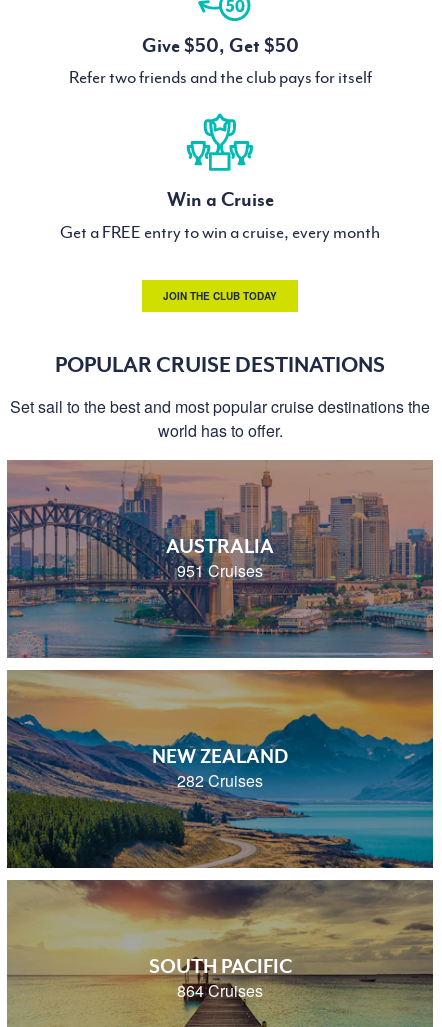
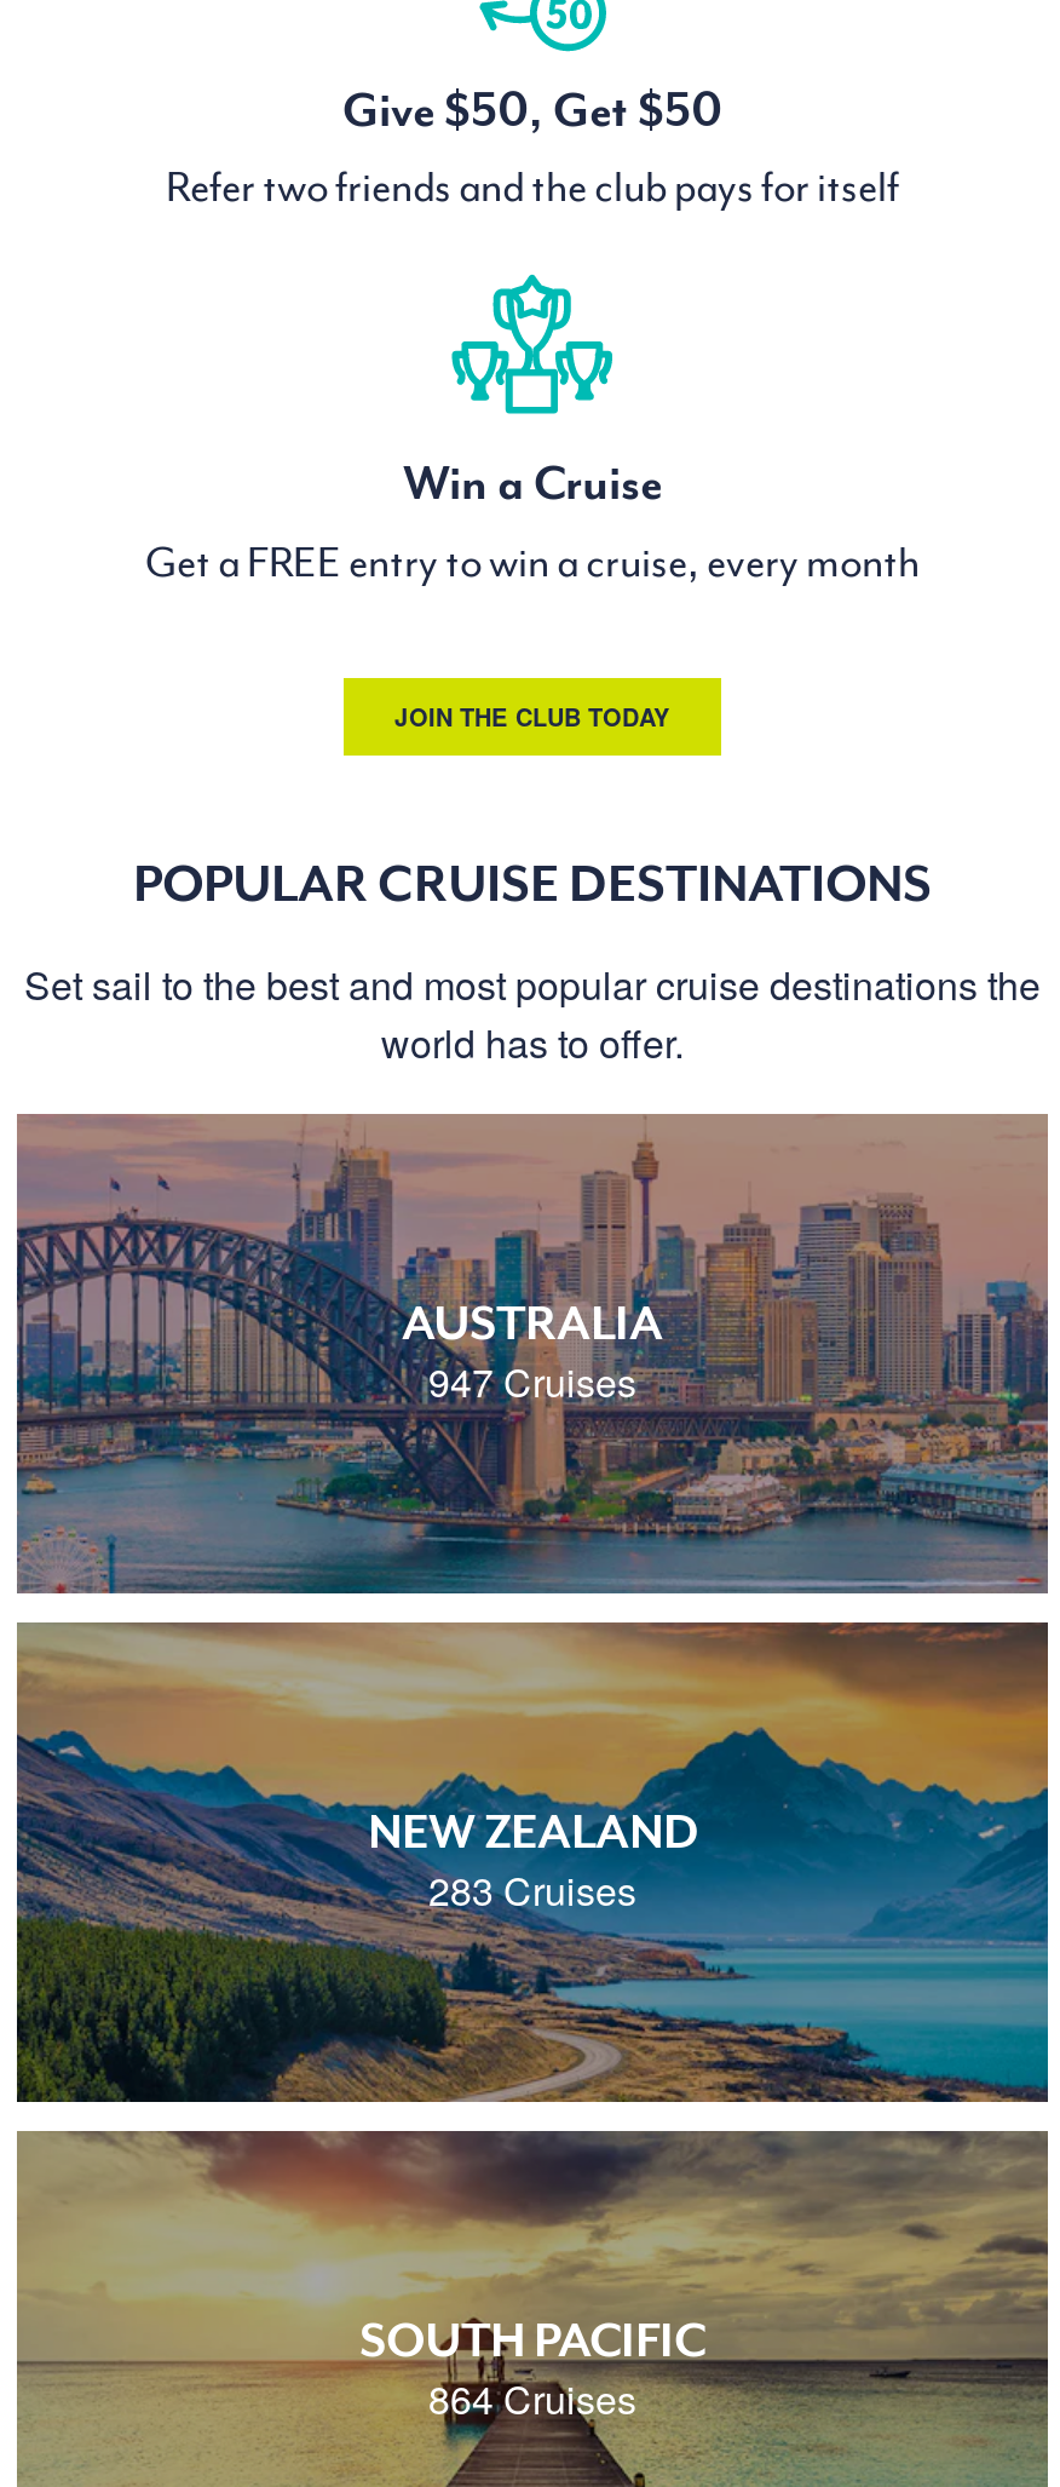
- 951 Cruises
+ 947 Cruises

- 282 Cruises
+ 283 Cruises
